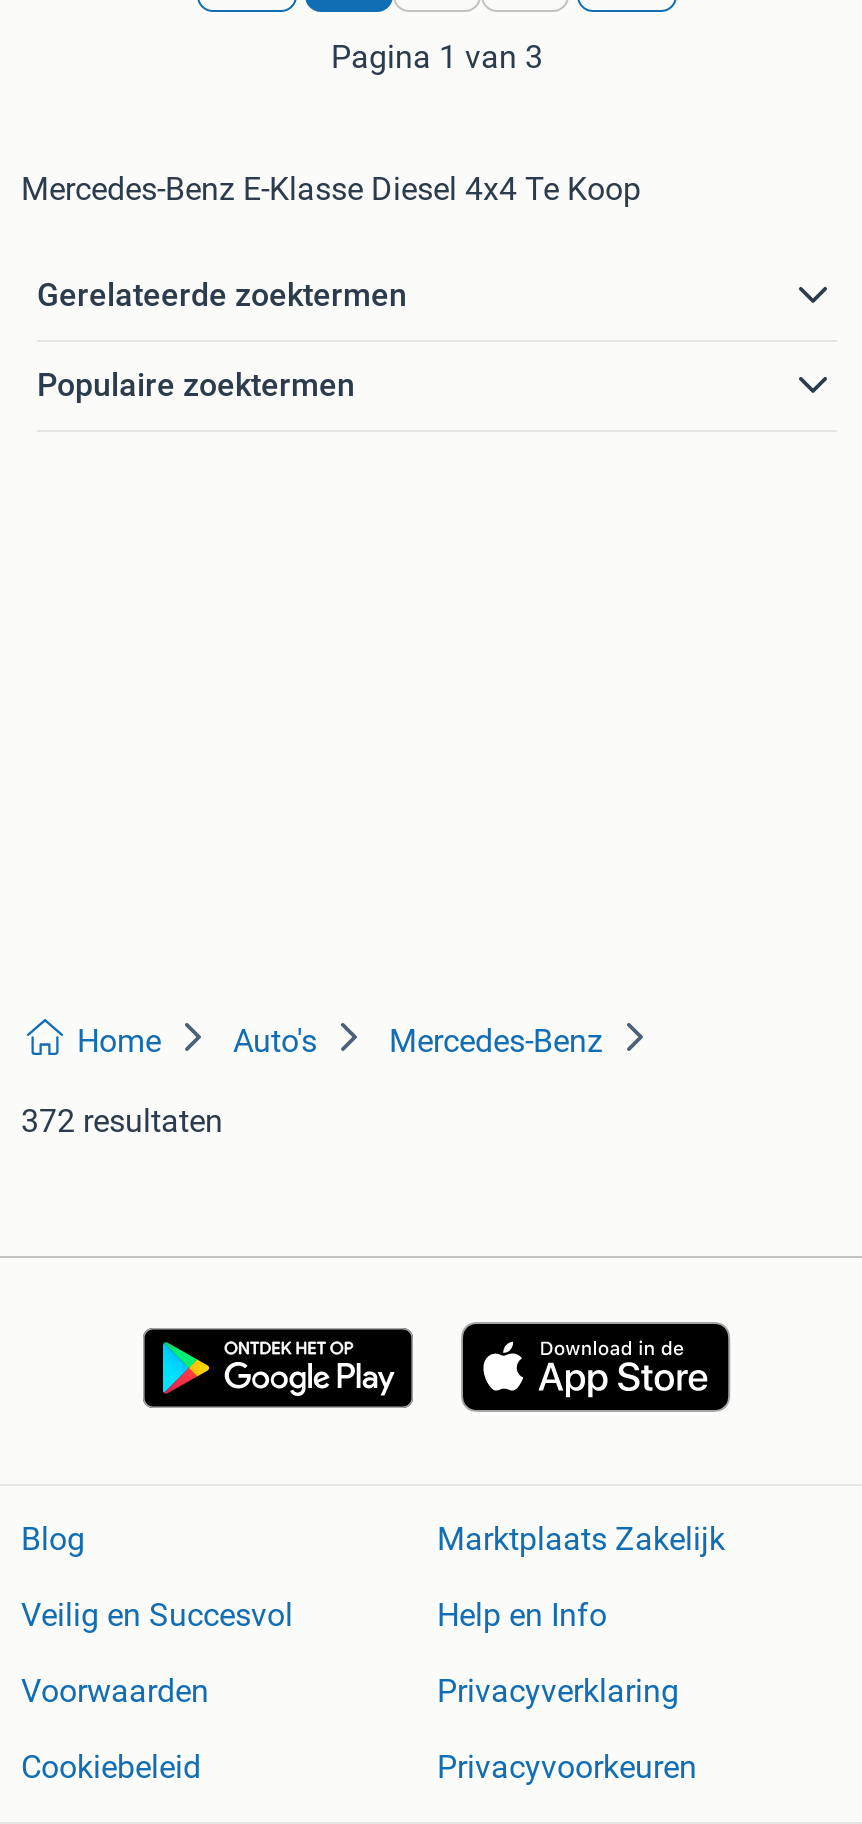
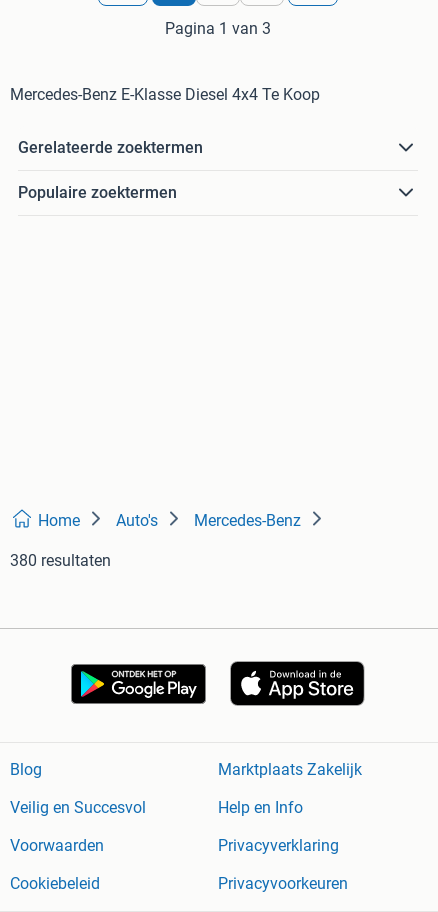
- 372 resultaten
+ 380 resultaten
